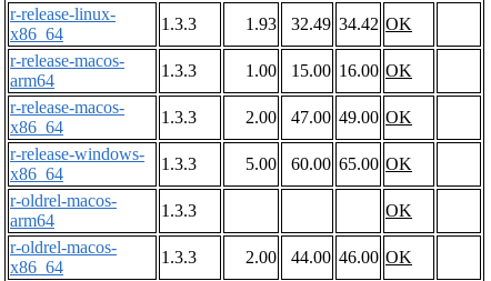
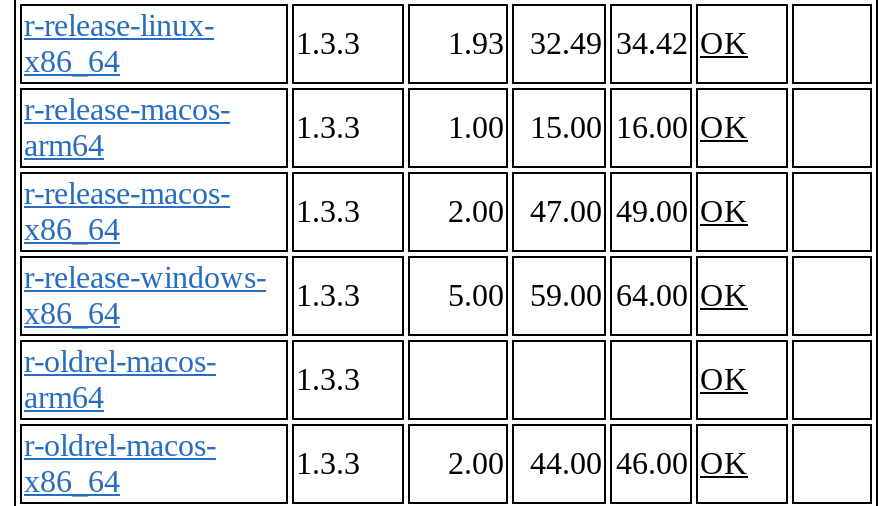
- 5.00 60.00 65.00 OK
+ 5.00 59.00 64.00 OK
